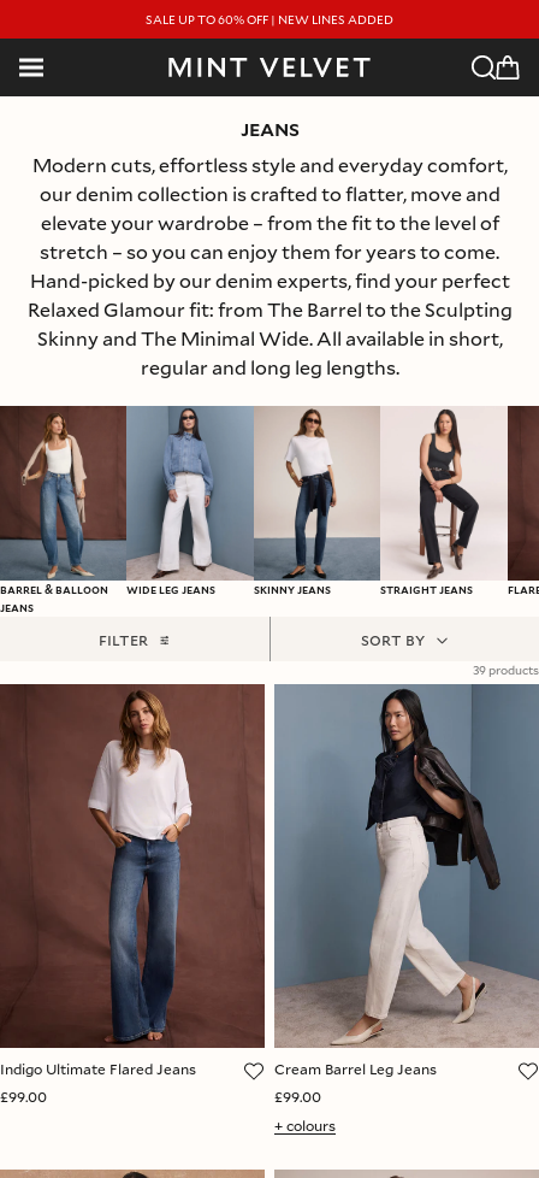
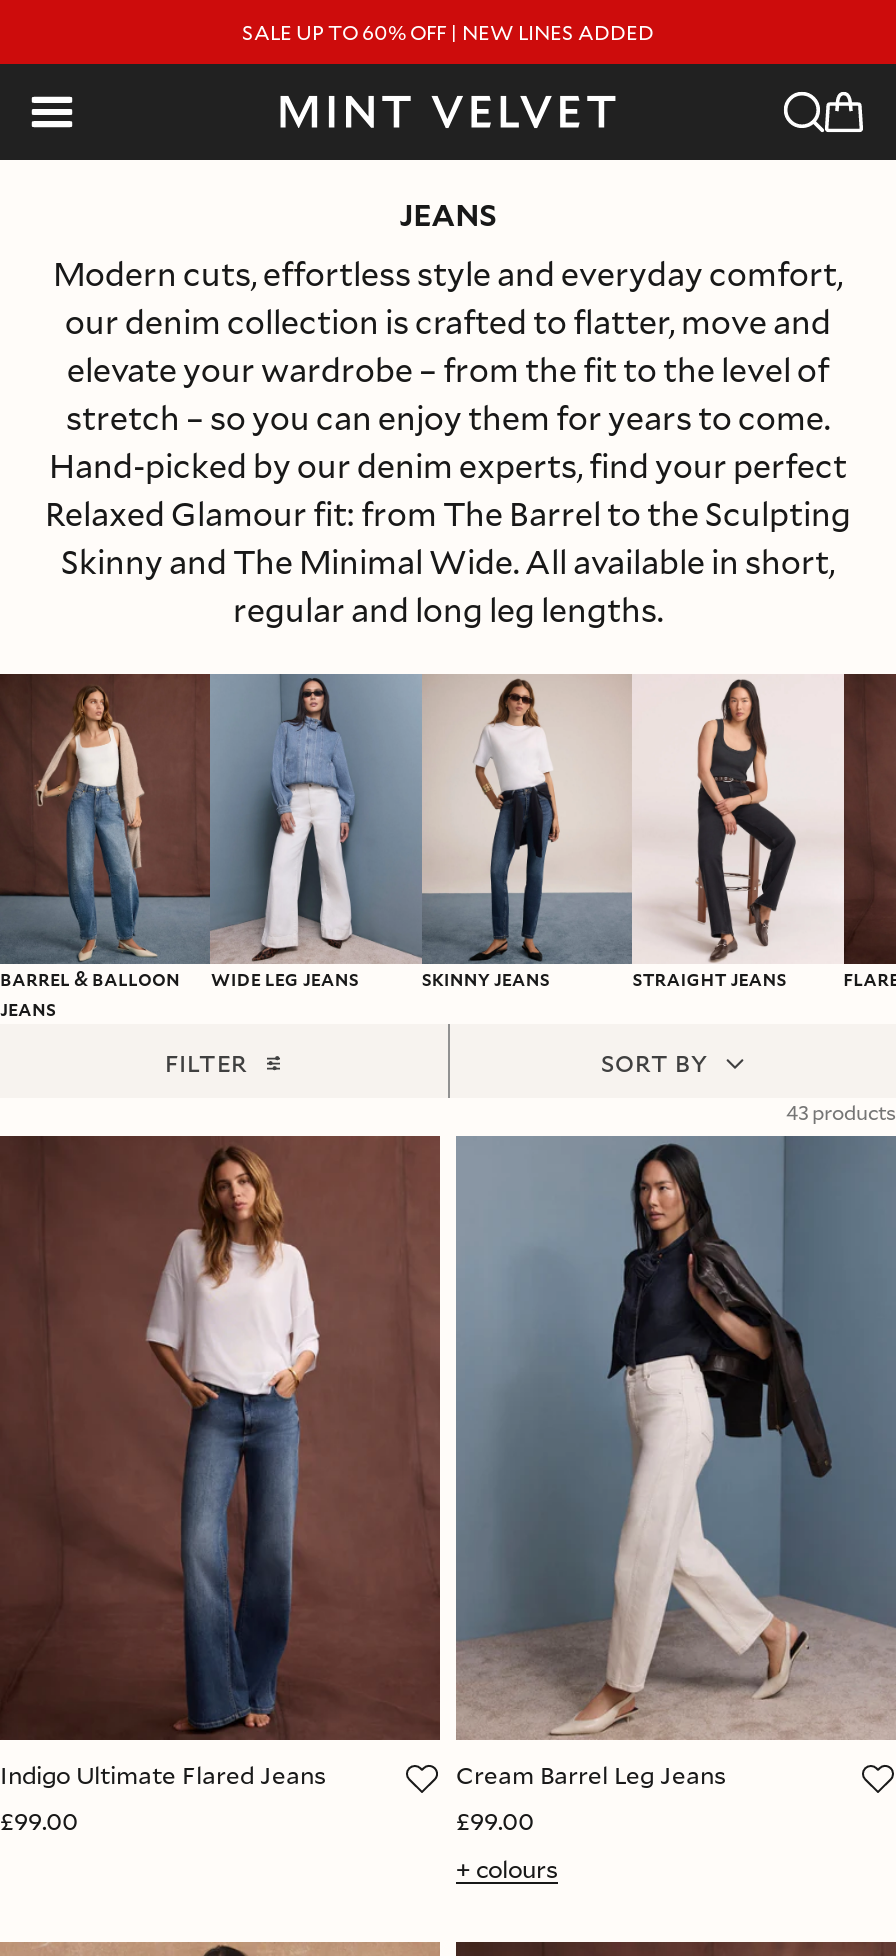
- 39 products
+ 43 products
